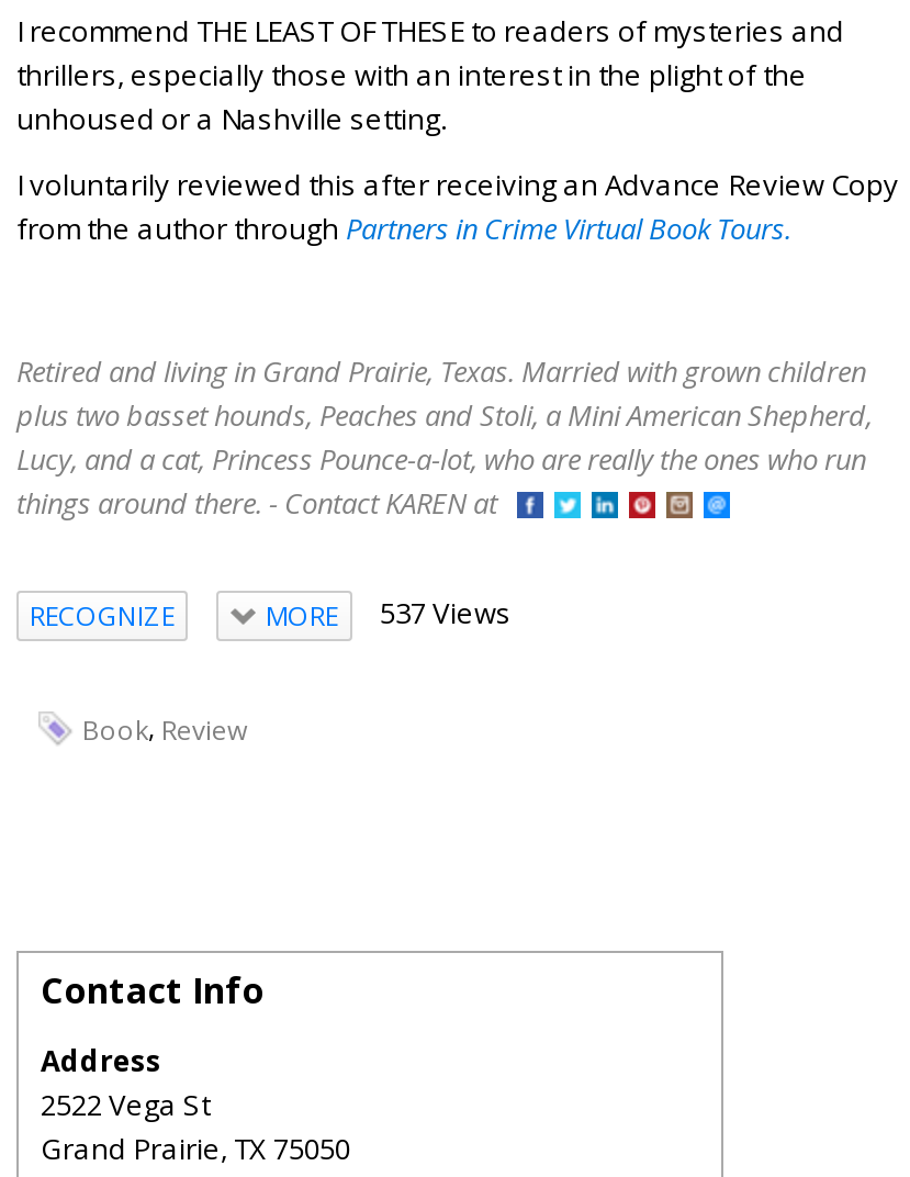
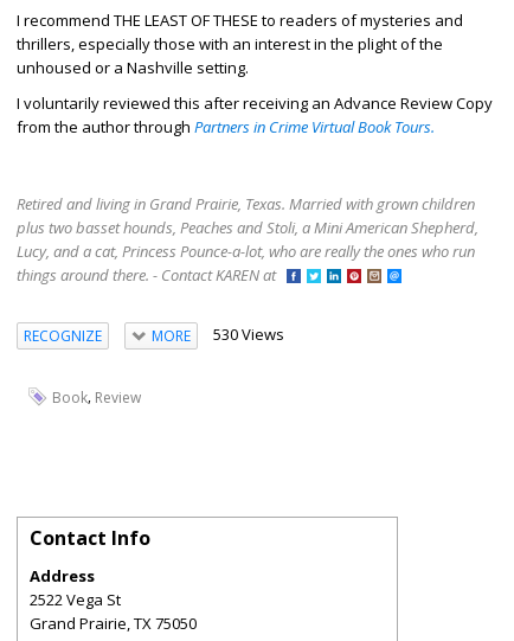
- MORE 537 Views
+ MORE 530 Views
